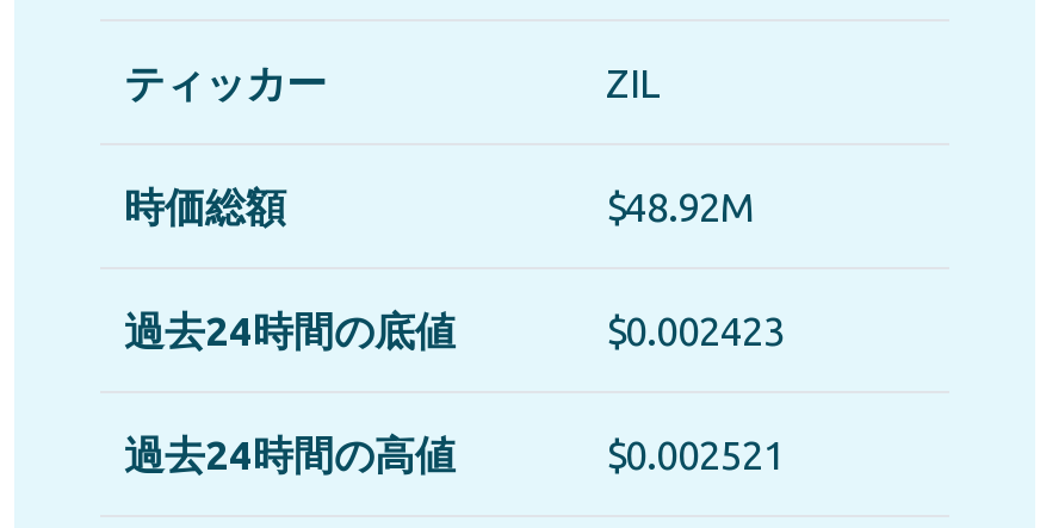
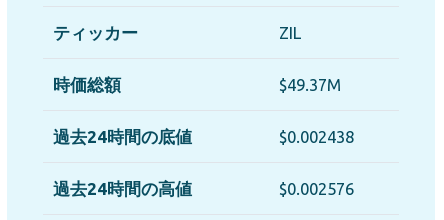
- $48.92M
+ $49.37M

- $0.002423
+ $0.002438

- $0.002521
+ $0.002576
